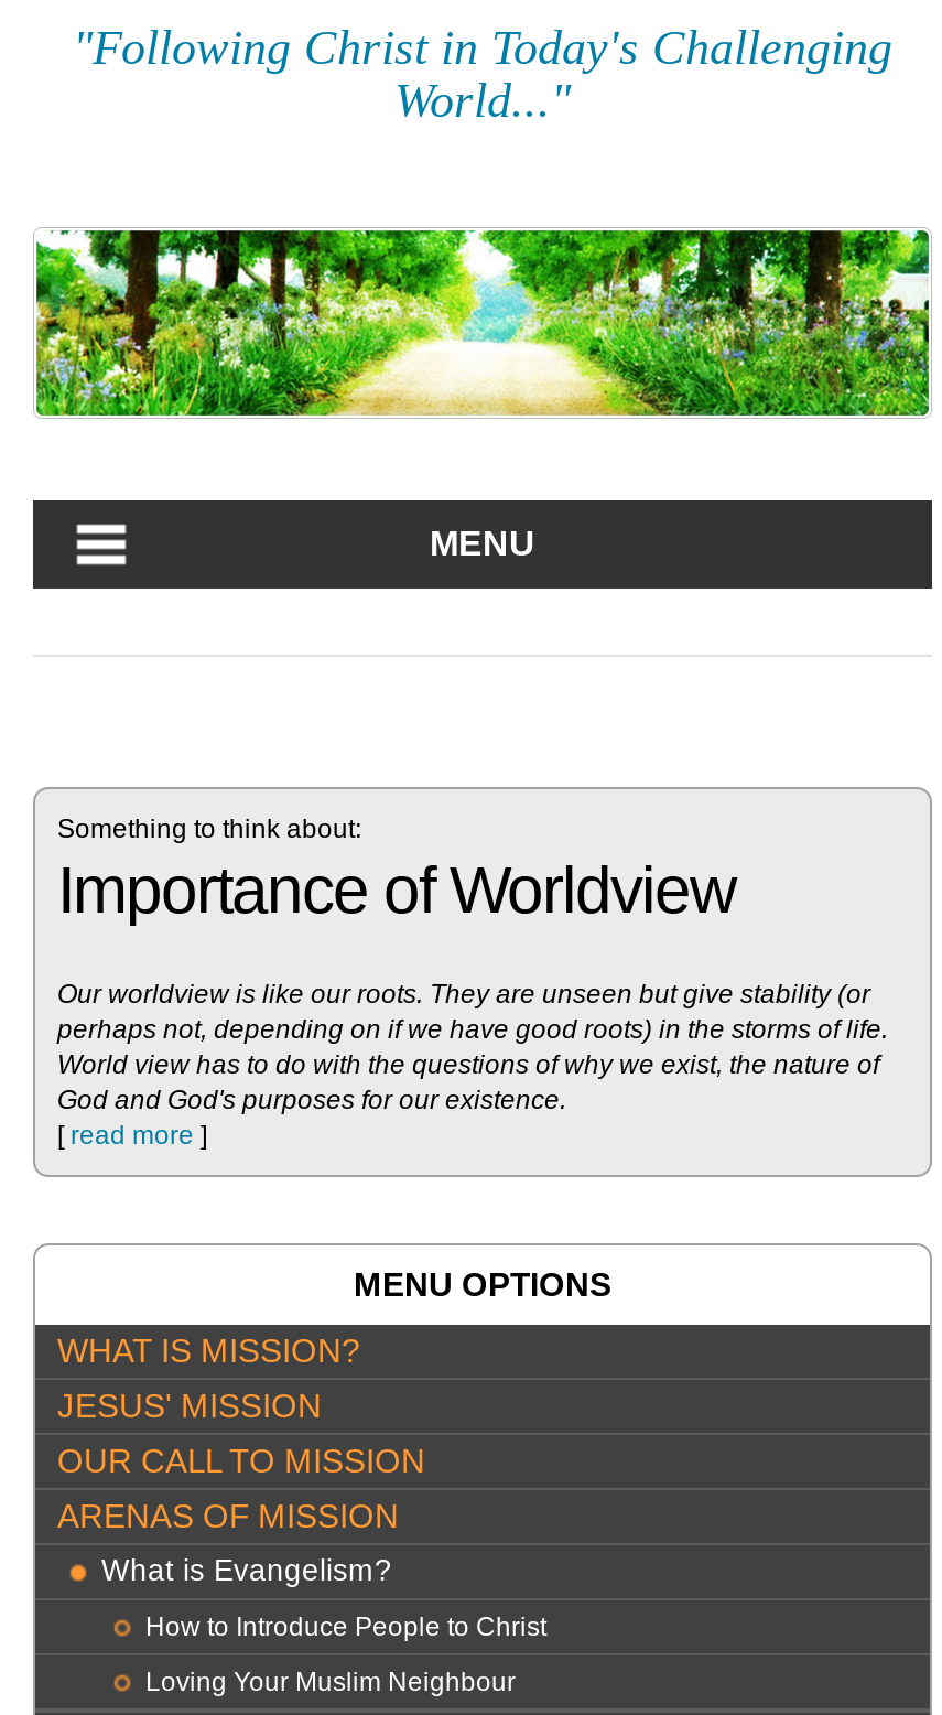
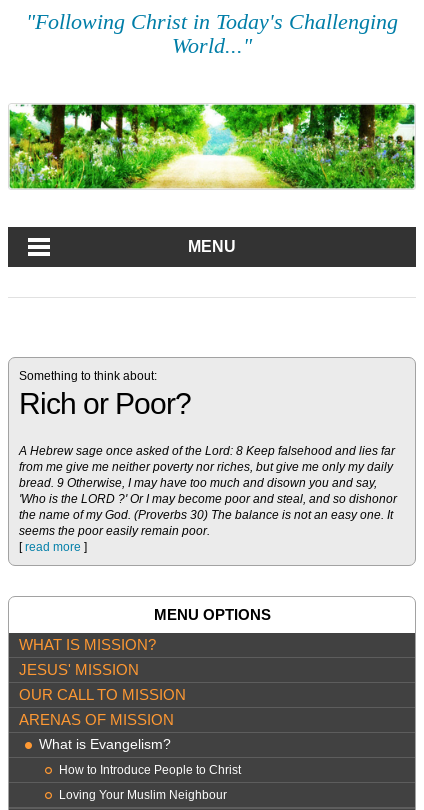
- Importance of Worldview
+ Rich or Poor?

- Our worldview is like our roots. They are unseen but give stability (or
- perhaps not, depending on if we have good roots) in the storms of life.
- World view has to do with the questions of why we exist, the nature of
- God and God's purposes for our existence.
+ A Hebrew sage once asked of the Lord: 8 Keep falsehood and lies far
+ from me give me neither poverty nor riches, but give me only my daily
+ bread. 9 Otherwise, I may have too much and disown you and say,
+ 'Who is the LORD ?' Or I may become poor and steal, and so dishonor
+ the name of my God. (Proverbs 30) The balance is not an easy one. It
+ seems the poor easily remain poor.
